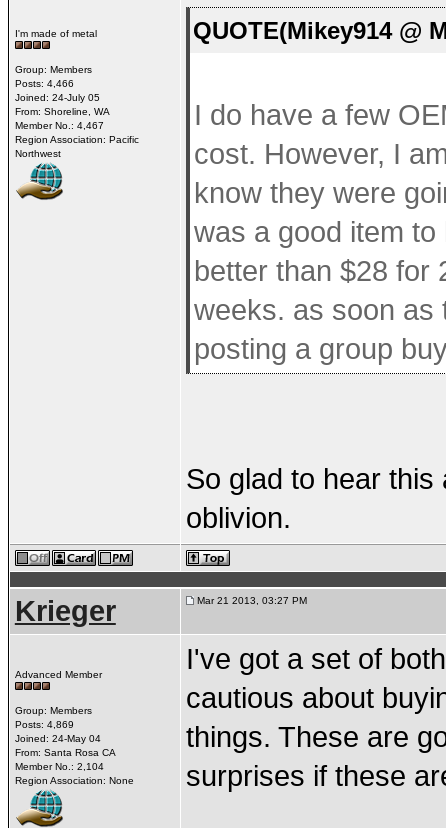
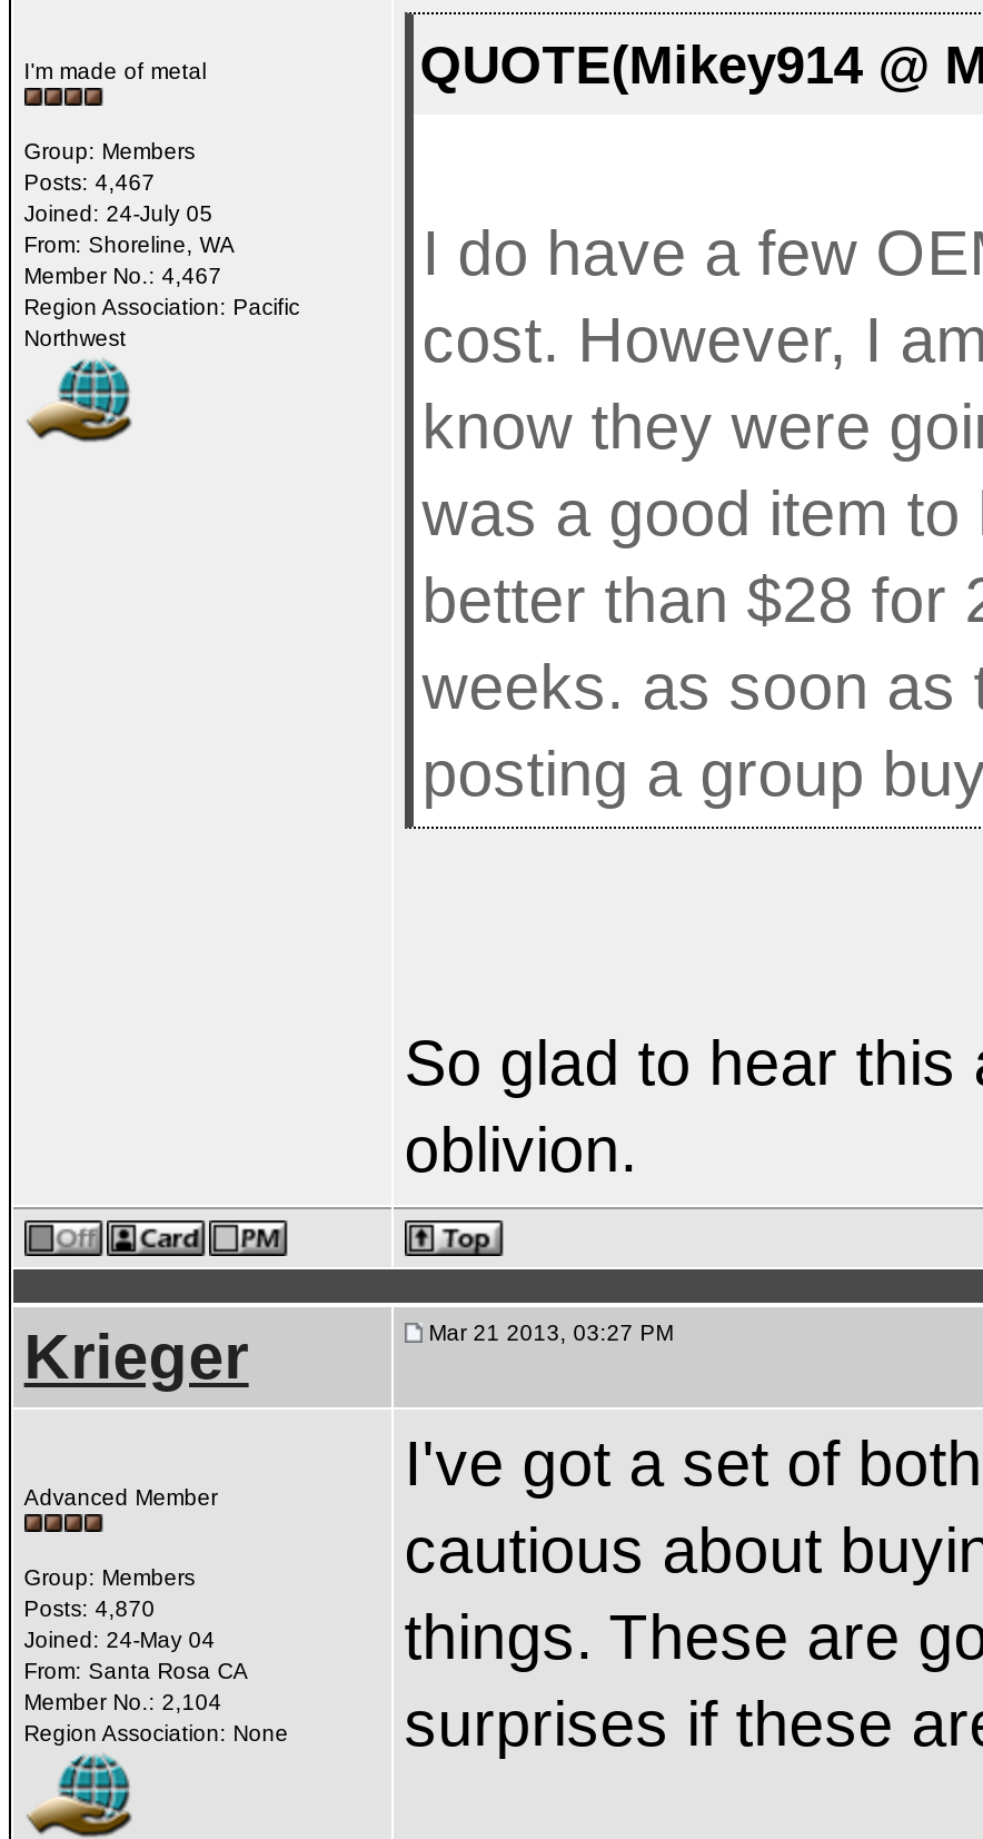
- Posts: 4,466
+ Posts: 4,467

- Posts: 4,869
+ Posts: 4,870
